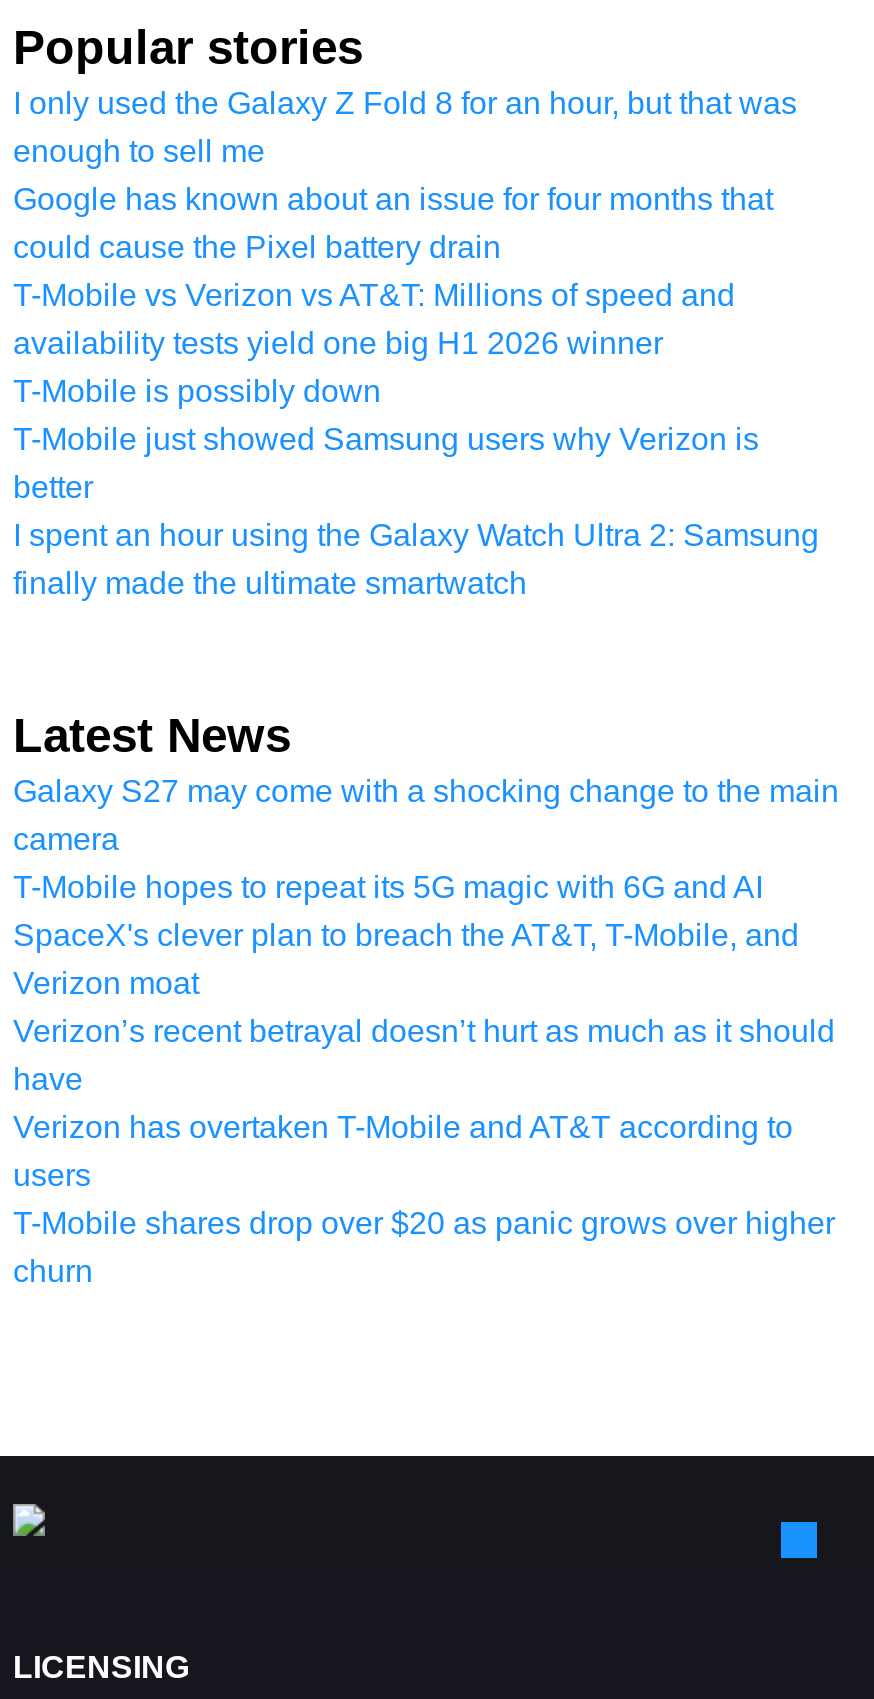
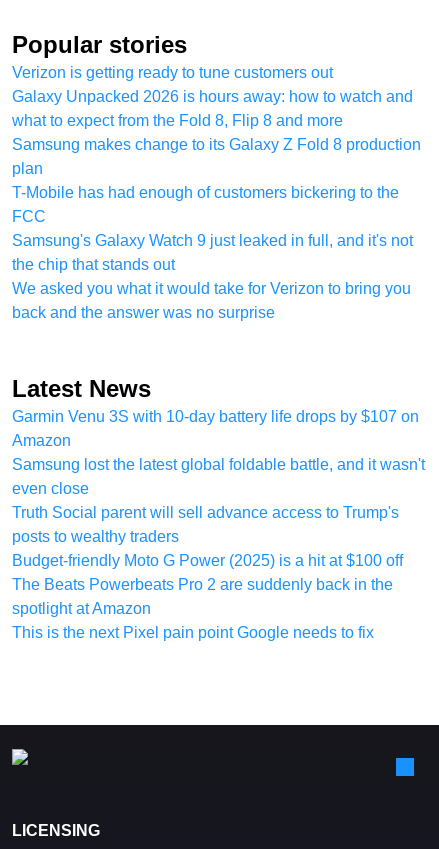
- I only used the Galaxy Z Fold 8 for an hour, but that was
- enough to sell me
- Google has known about an issue for four months that
- could cause the Pixel battery drain
- T-Mobile vs Verizon vs AT&T: Millions of speed and
- availability tests yield one big H1 2026 winner
- T-Mobile is possibly down
- T-Mobile just showed Samsung users why Verizon is
- better
- I spent an hour using the Galaxy Watch Ultra 2: Samsung
- finally made the ultimate smartwatch
+ Verizon is getting ready to tune customers out
+ Galaxy Unpacked 2026 is hours away: how to watch and
+ what to expect from the Fold 8, Flip 8 and more
+ Samsung makes change to its Galaxy Z Fold 8 production
+ plan
+ T-Mobile has had enough of customers bickering to the
+ FCC
+ Samsung's Galaxy Watch 9 just leaked in full, and it's not
+ the chip that stands out
+ We asked you what it would take for Verizon to bring you
+ back and the answer was no surprise

- Galaxy S27 may come with a shocking change to the main
- camera
- T-Mobile hopes to repeat its 5G magic with 6G and AI
- SpaceX's clever plan to breach the AT&T, T-Mobile, and
- Verizon moat
- Verizon’s recent betrayal doesn’t hurt as much as it should
- have
- Verizon has overtaken T-Mobile and AT&T according to
- users
- T-Mobile shares drop over $20 as panic grows over higher
- churn
+ Garmin Venu 3S with 10-day battery life drops by $107 on
+ Amazon
+ Samsung lost the latest global foldable battle, and it wasn't
+ even close
+ Truth Social parent will sell advance access to Trump's
+ posts to wealthy traders
+ Budget-friendly Moto G Power (2025) is a hit at $100 off
+ The Beats Powerbeats Pro 2 are suddenly back in the
+ spotlight at Amazon
+ This is the next Pixel pain point Google needs to fix
